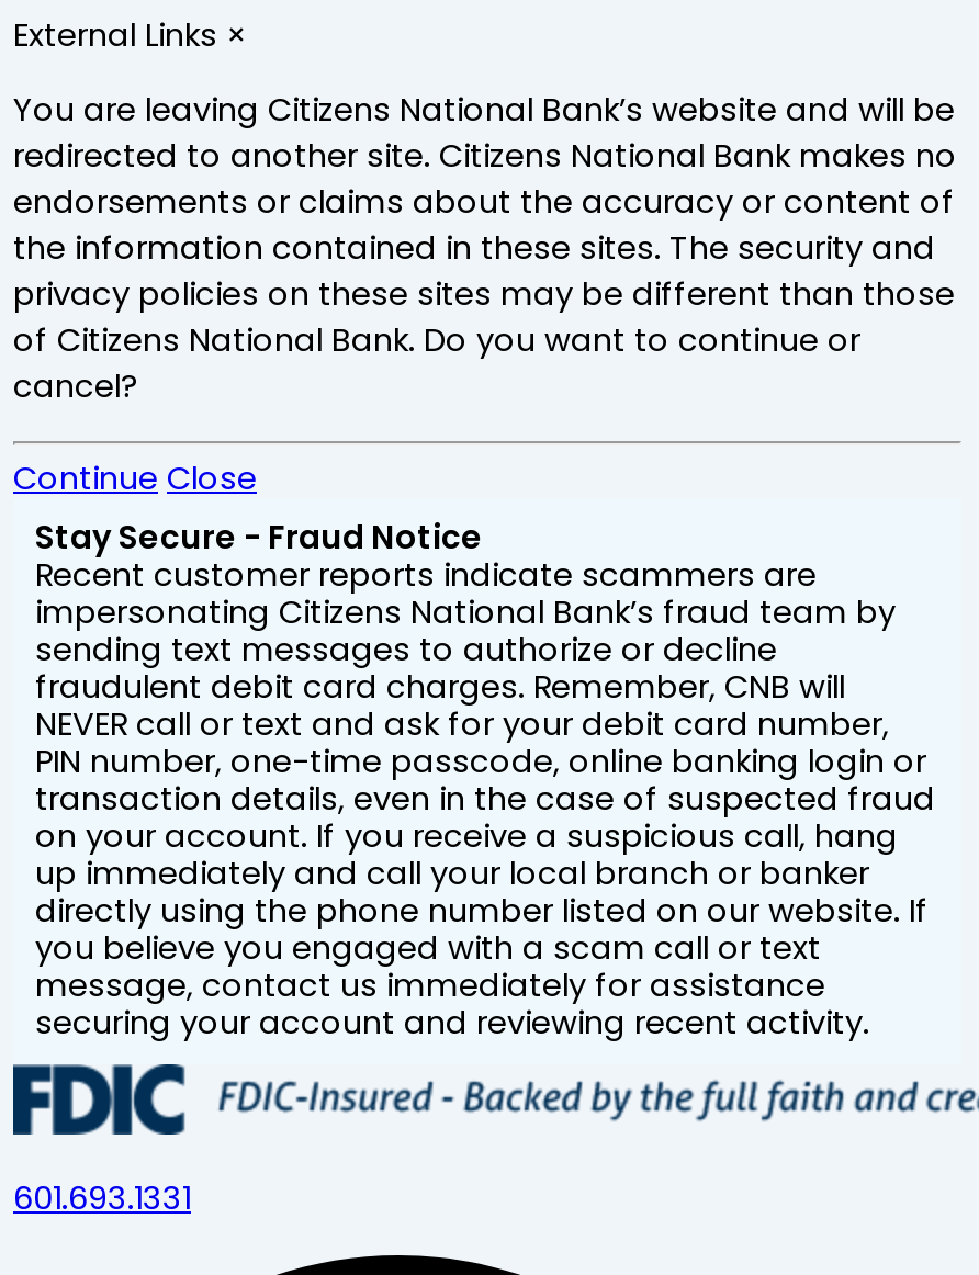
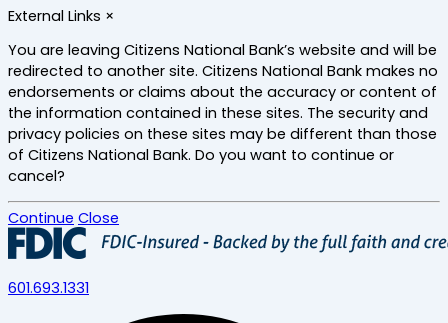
- Stay Secure - Fraud Notice
- Recent customer reports indicate scammers are
- impersonating Citizens National Bank’s fraud team by
- sending text messages to authorize or decline
- fraudulent debit card charges. Remember, CNB will
- NEVER call or text and ask for your debit card number,
- PIN number, one-time passcode, online banking login or
- transaction details, even in the case of suspected fraud
- on your account. If you receive a suspicious call, hang
- up immediately and call your local branch or banker
- directly using the phone number listed on our website. If
- you believe you engaged with a scam call or text
- message, contact us immediately for assistance
- securing your account and reviewing recent activity.
